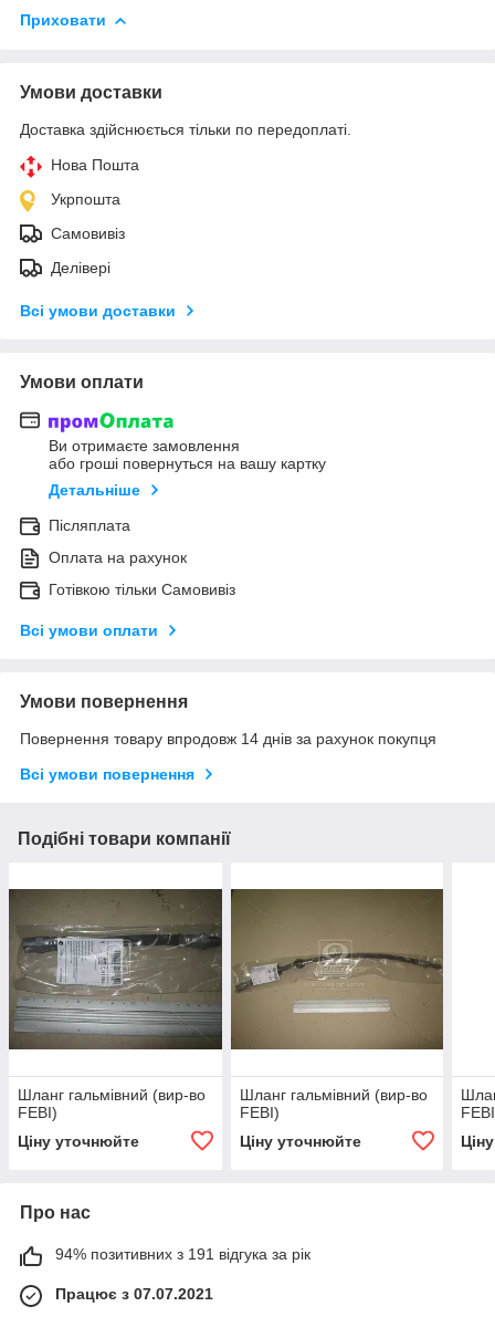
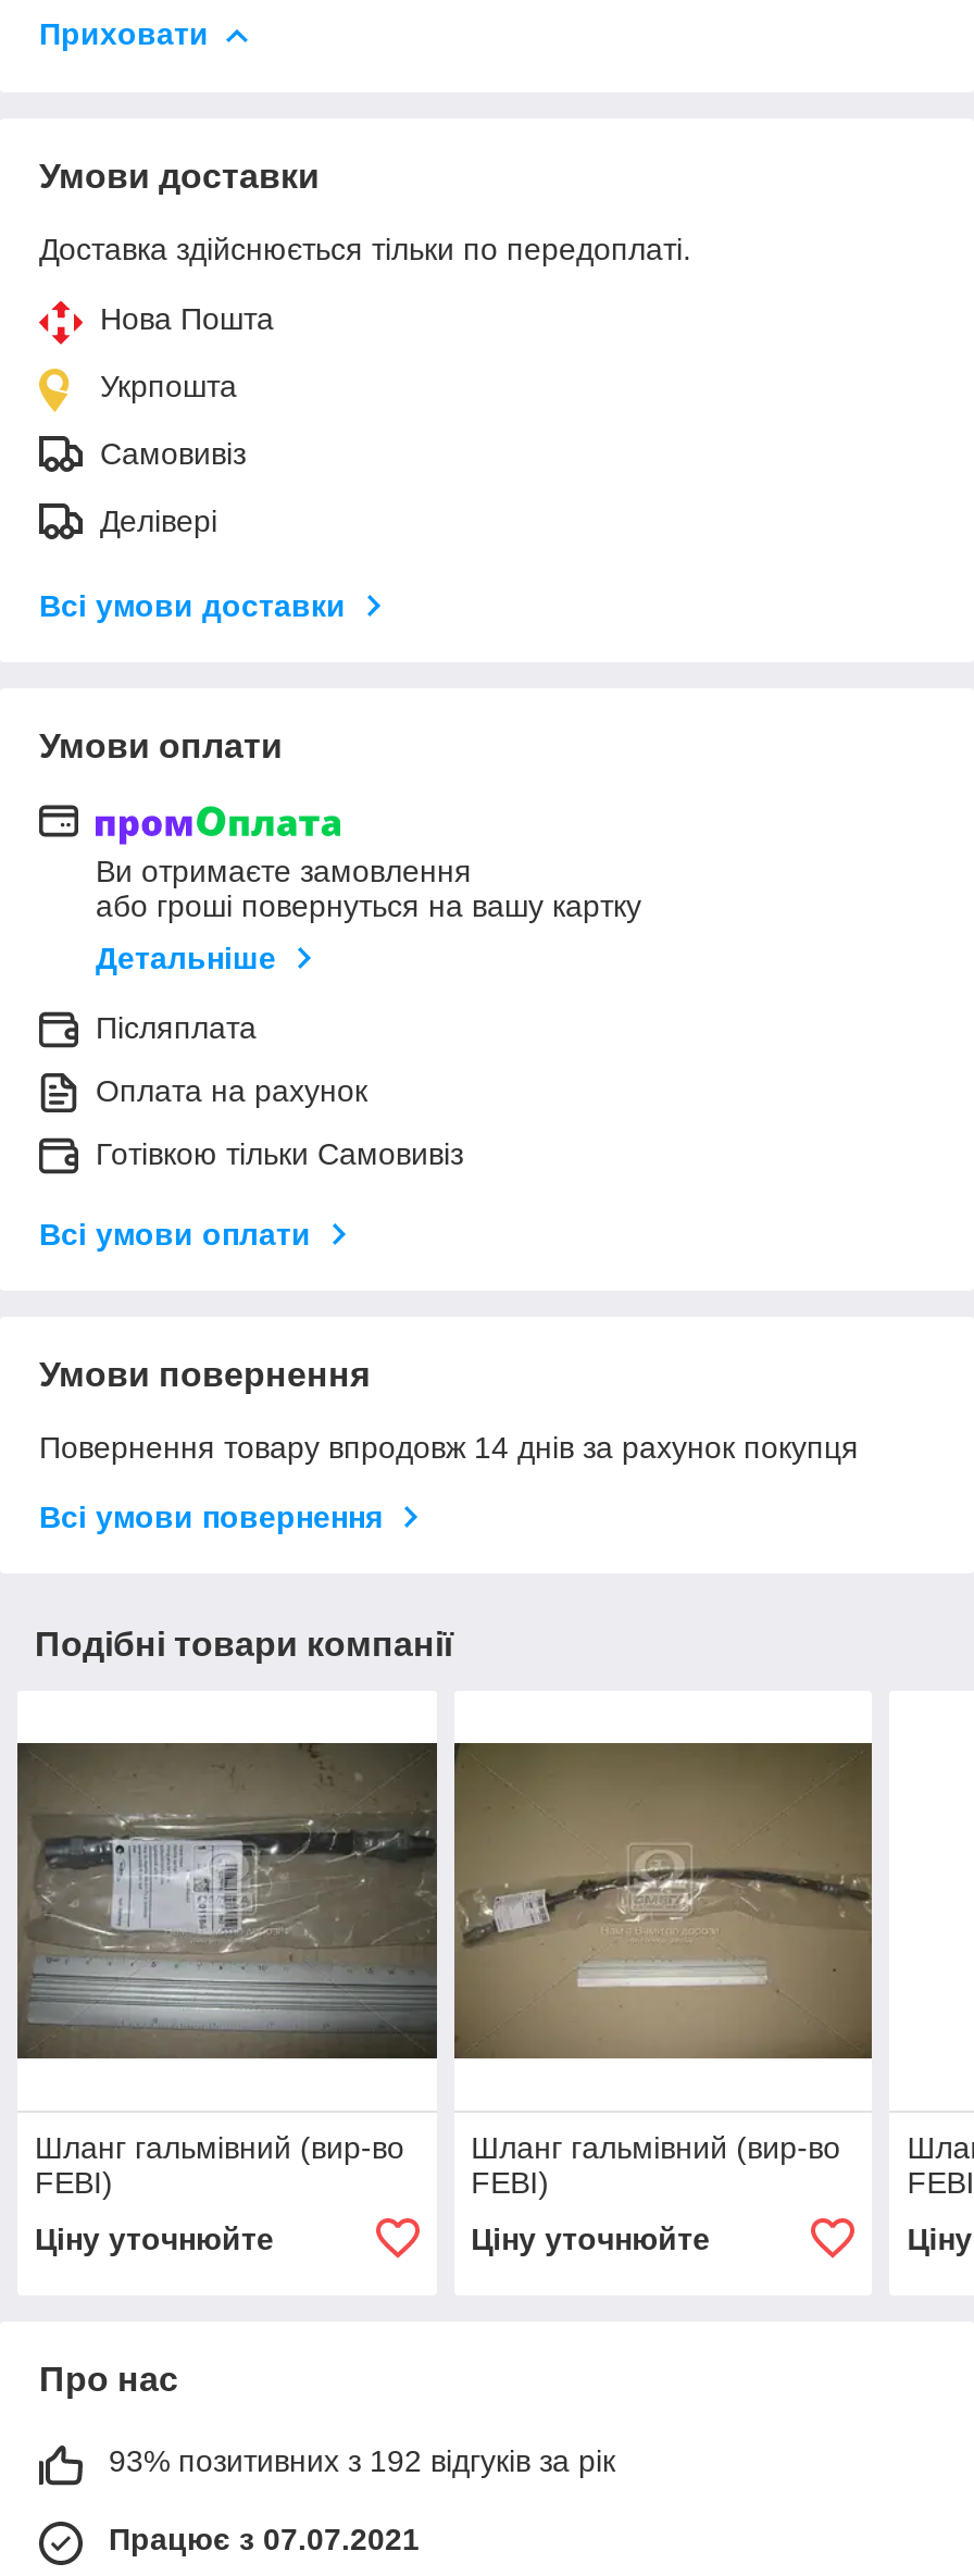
- 94% позитивних з 191 відгука за рік
+ 93% позитивних з 192 відгуків за рік
